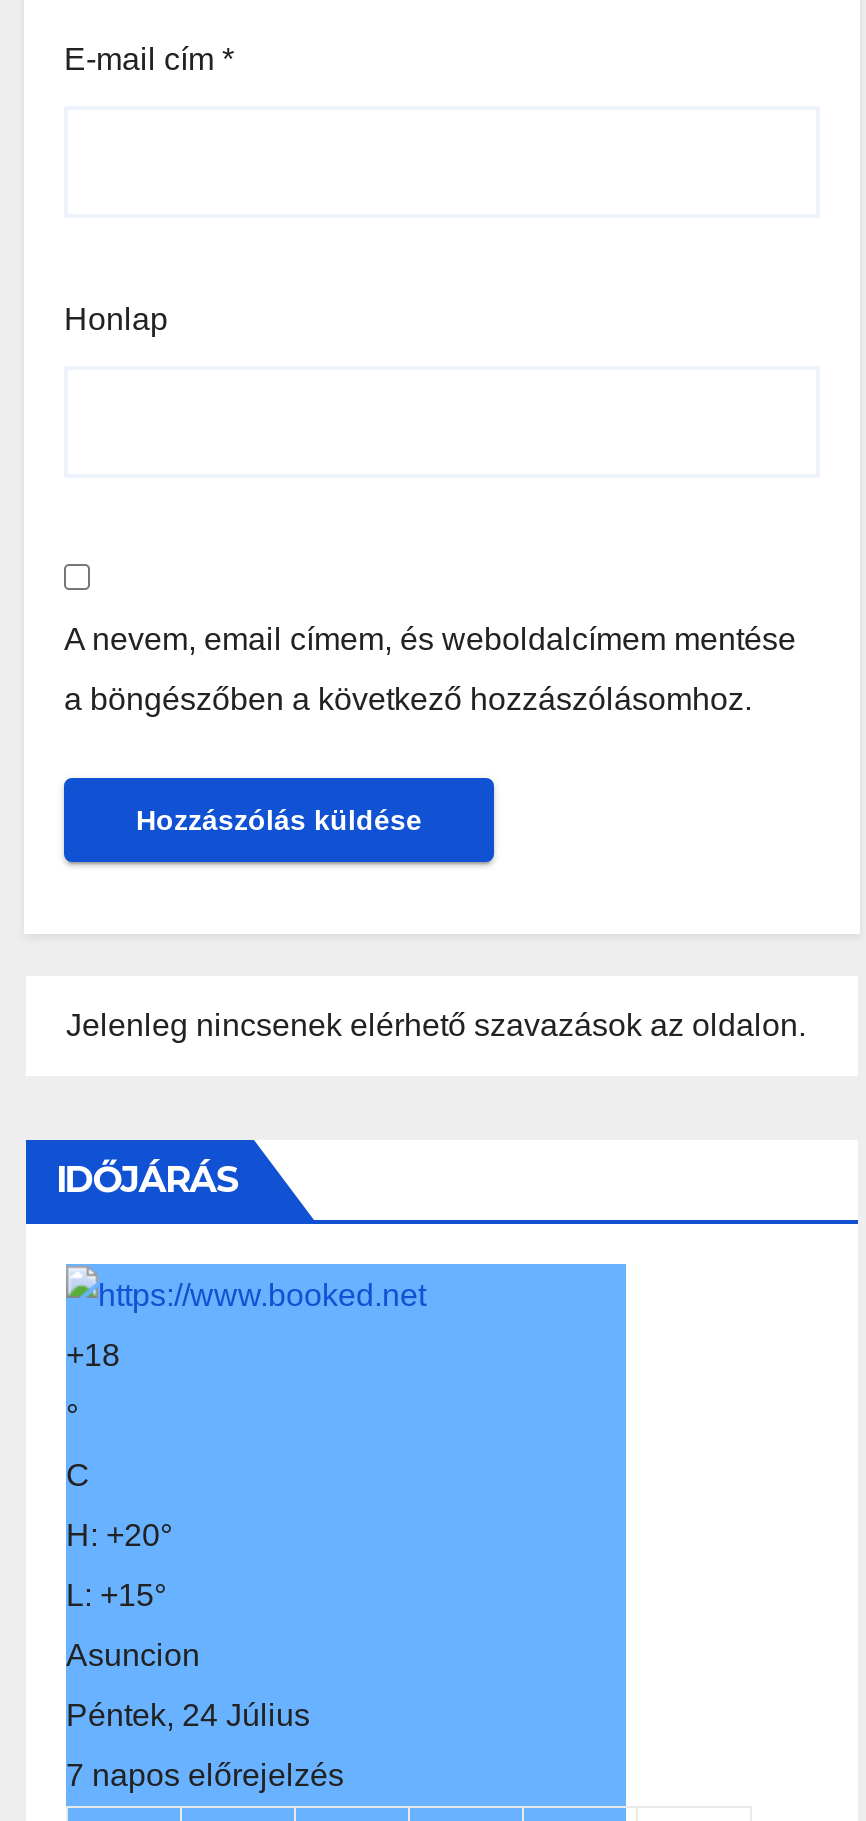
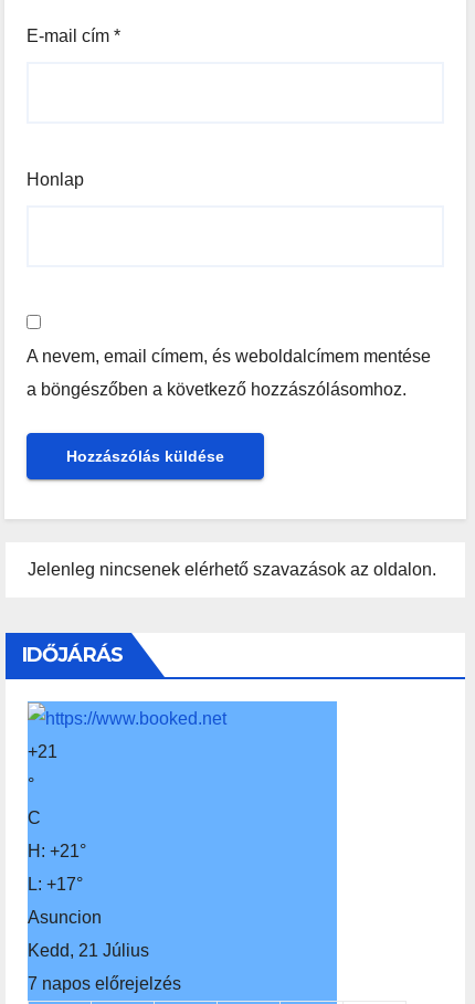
- +18
+ +21

- H: +20°
+ H: +21°

- L: +15°
+ L: +17°

- Péntek, 24 Július
+ Kedd, 21 Július
